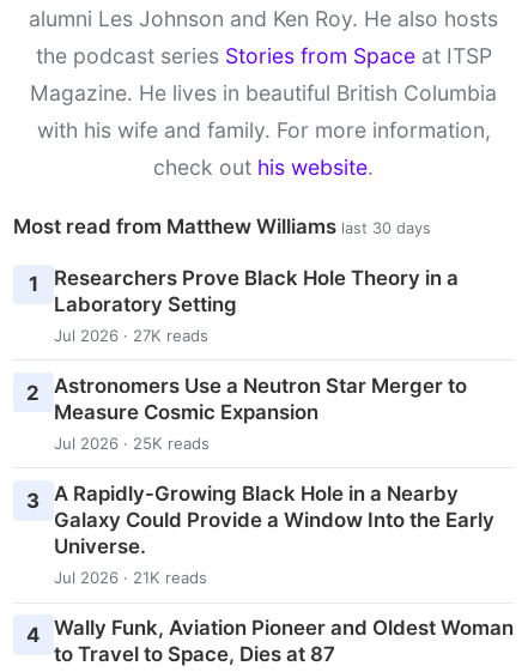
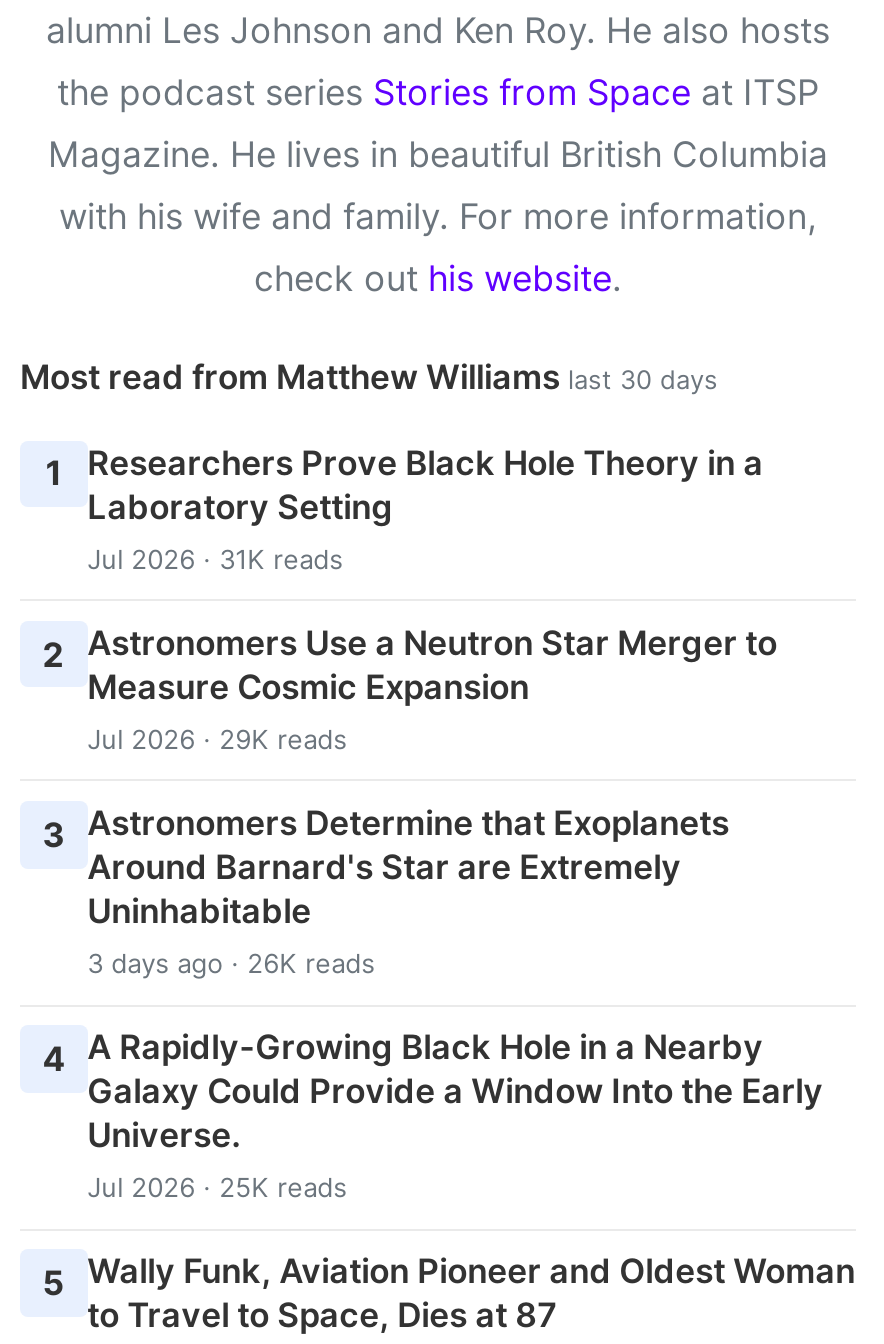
- Jul 2026 · 27K reads
+ Jul 2026 · 31K reads

- Jul 2026 · 25K reads
- 3 A Rapidly-Growing Black Hole in a Nearby
+ Jul 2026 · 29K reads
+ 3 Astronomers Determine that Exoplanets
+ Around Barnard's Star are Extremely
+ Uninhabitable
+ 3 days ago · 26K reads
+ 4 A Rapidly-Growing Black Hole in a Nearby

- Jul 2026 · 21K reads
+ Jul 2026 · 25K reads

- 4 Wally Funk, Aviation Pioneer and Oldest Woman
+ 5 Wally Funk, Aviation Pioneer and Oldest Woman
